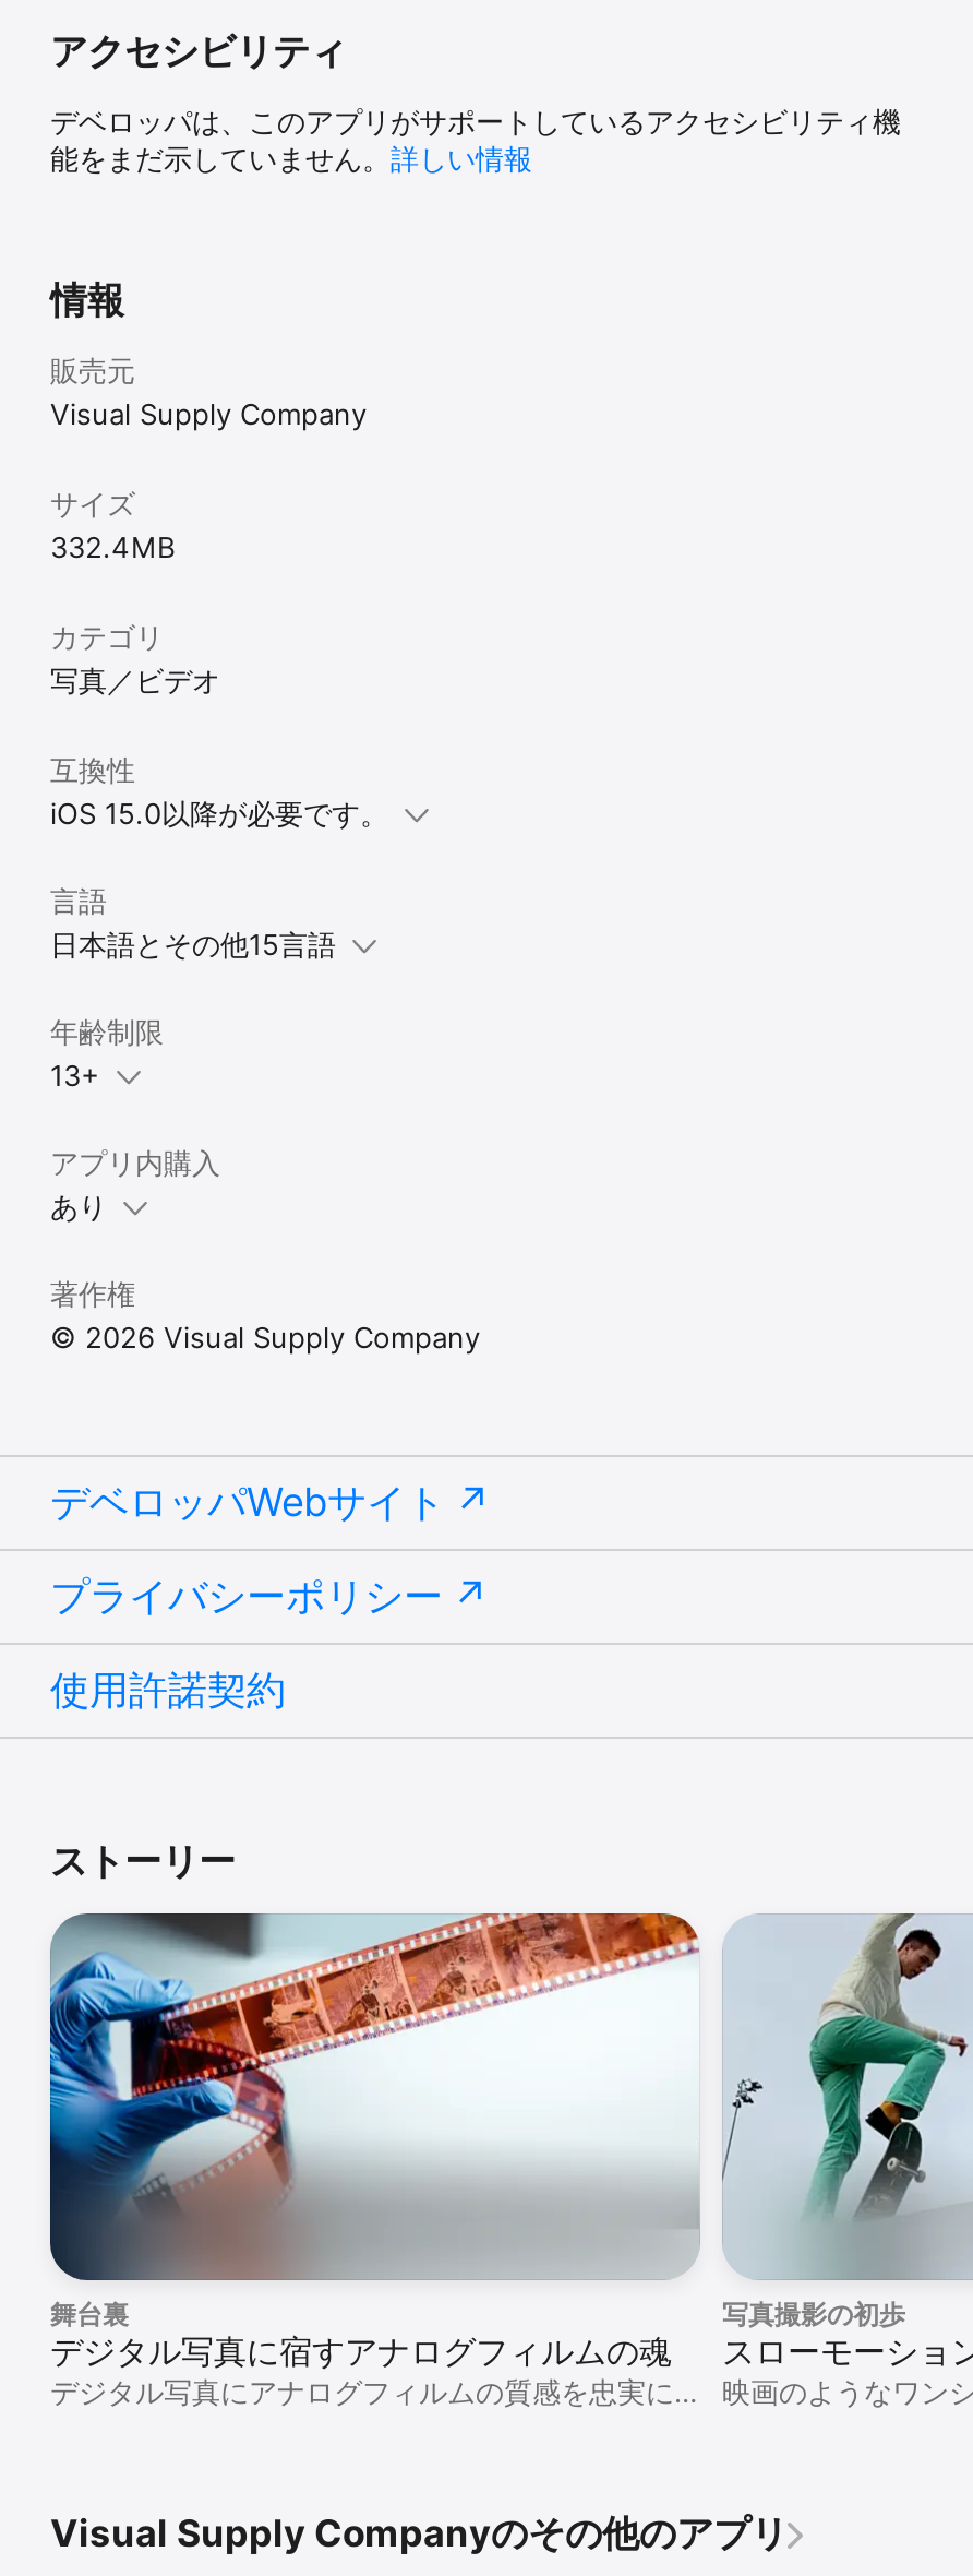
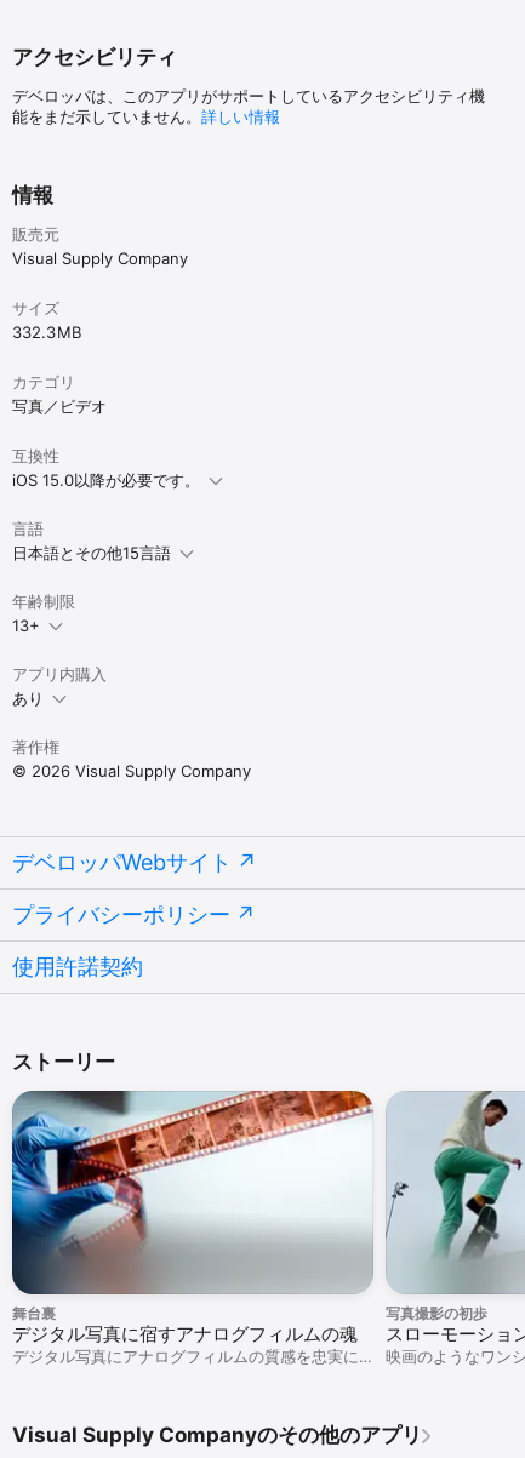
- 332.4 MB
+ 332.3 MB
